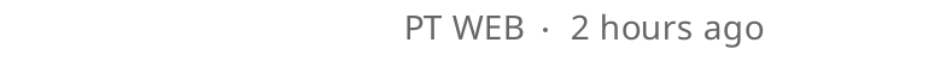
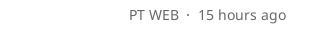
- PT WEB 2 hours ago
+ PT WEB 15 hours ago
